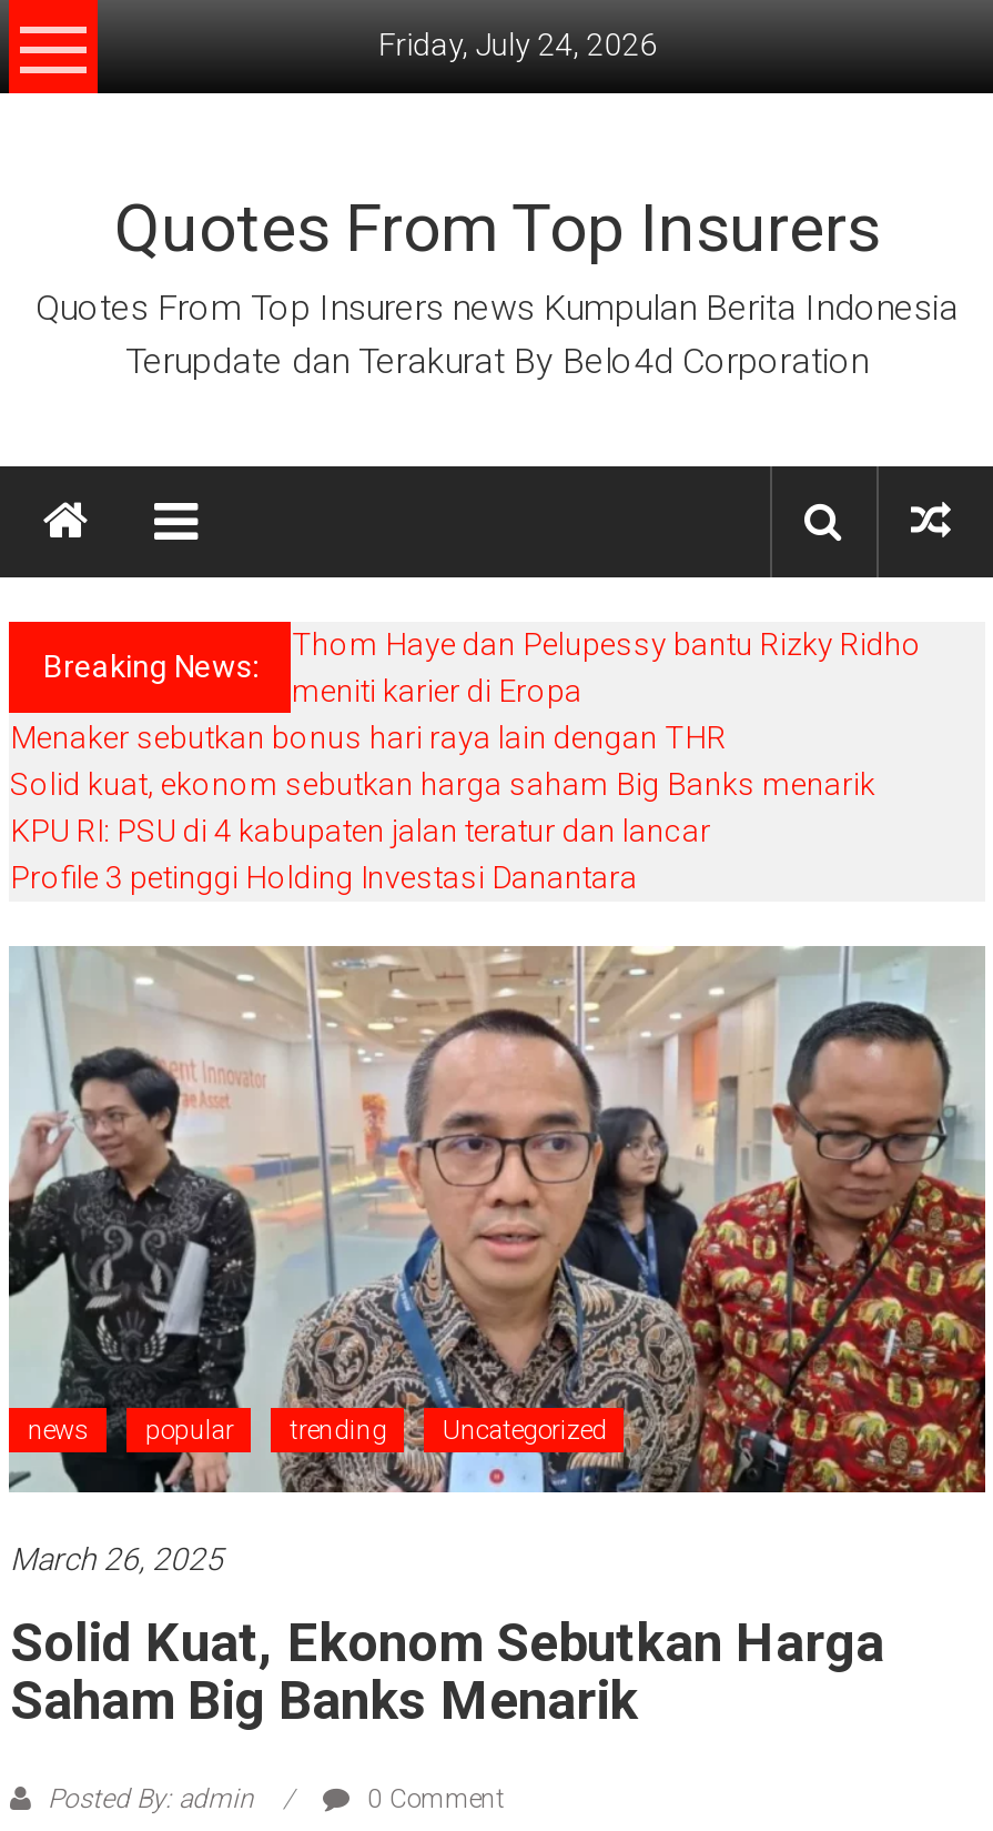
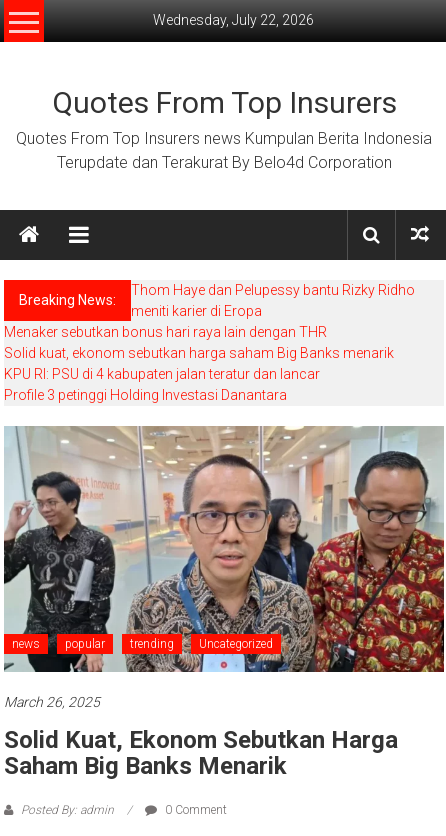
- Friday, July 24, 2026
+ Wednesday, July 22, 2026
